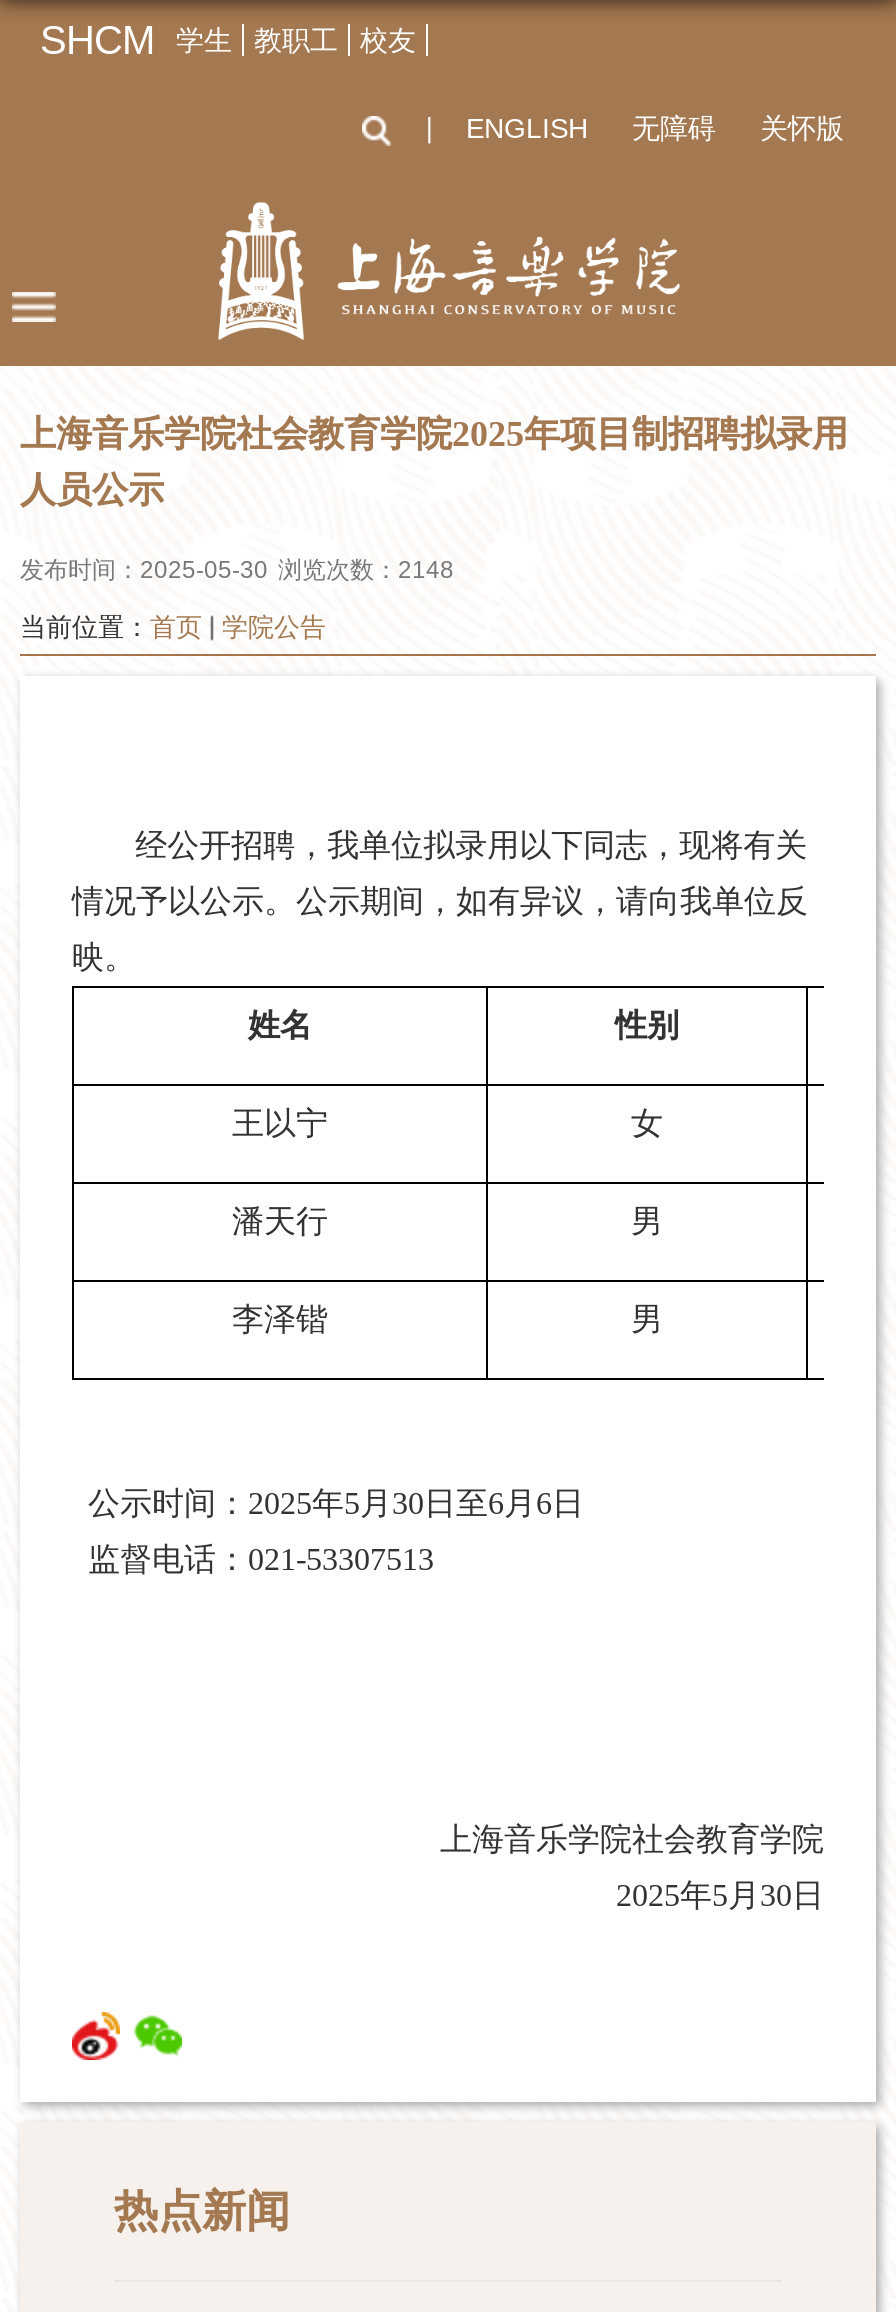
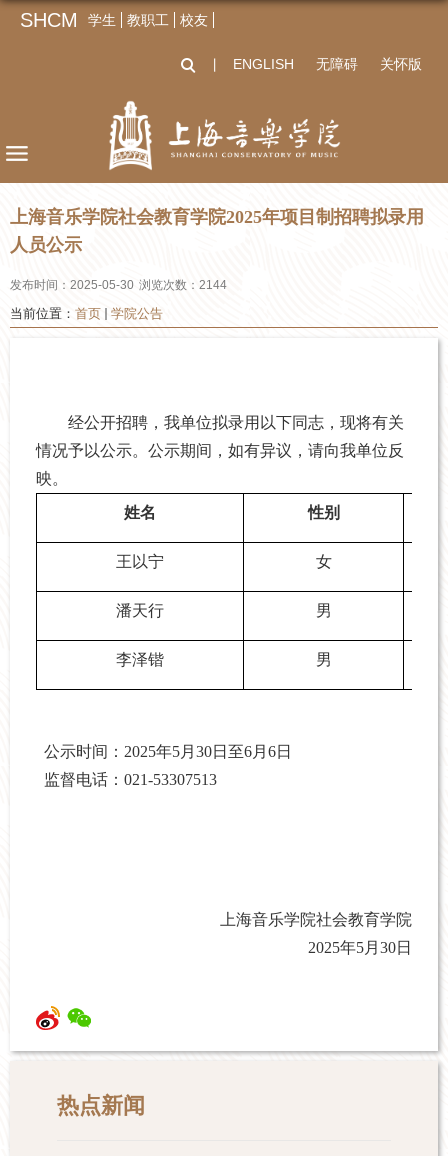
- 发布时间：2025-05-30 浏览次数：2148
+ 发布时间：2025-05-30 浏览次数：2144
